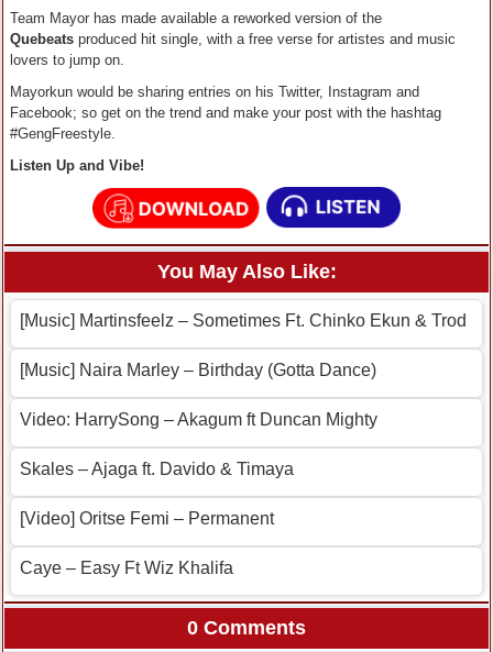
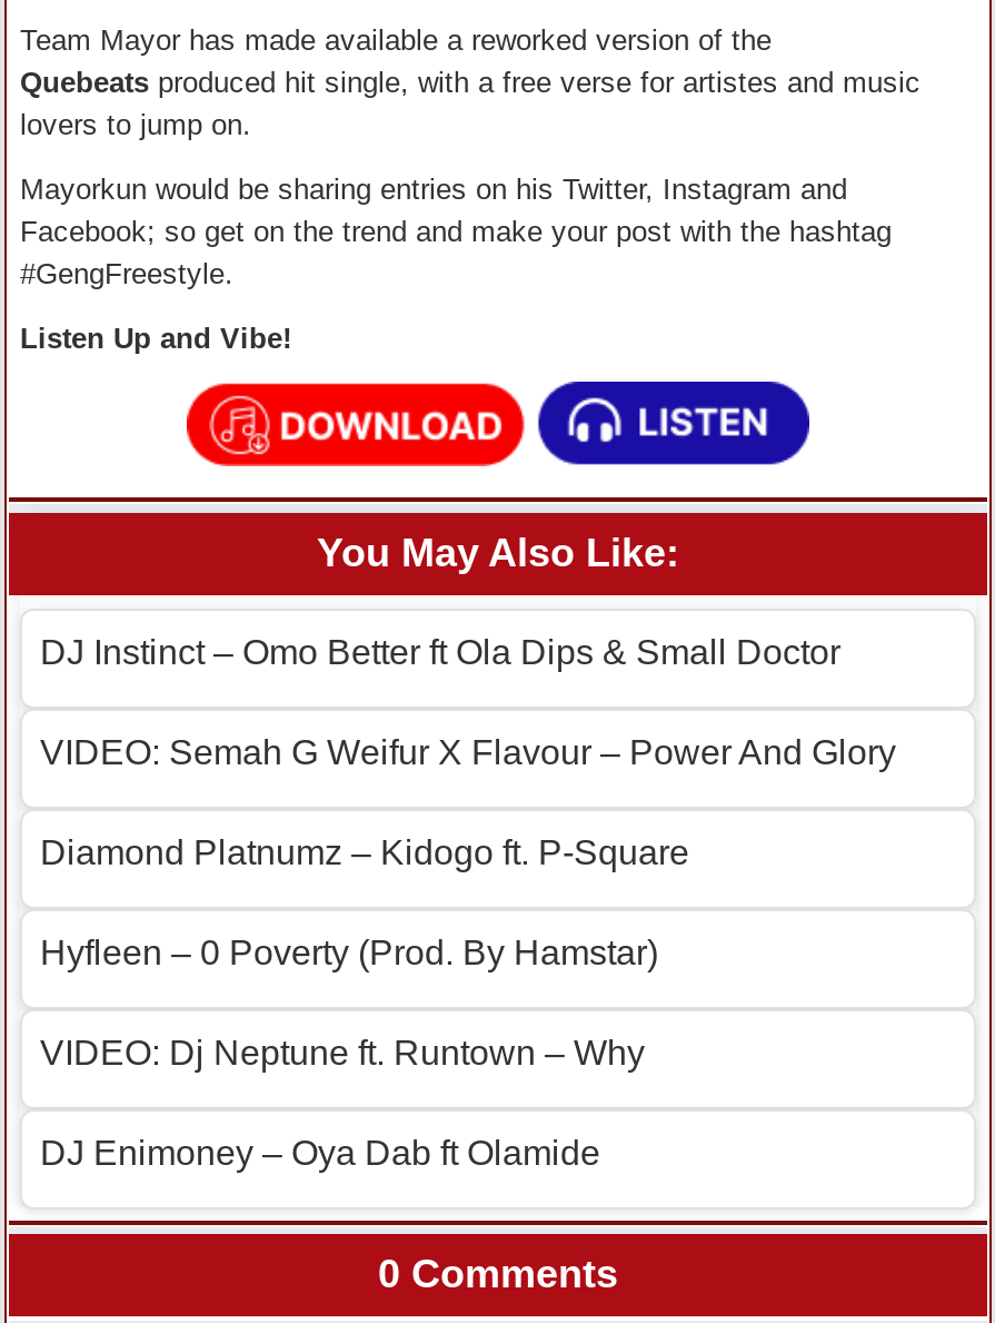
- [Music] Martinsfeelz – Sometimes Ft. Chinko Ekun & Trod
+ DJ Instinct – Omo Better ft Ola Dips & Small Doctor

- [Music] Naira Marley – Birthday (Gotta Dance)
+ VIDEO: Semah G Weifur X Flavour – Power And Glory

- Video: HarrySong – Akagum ft Duncan Mighty
+ Diamond Platnumz – Kidogo ft. P-Square

- Skales – Ajaga ft. Davido & Timaya
+ Hyfleen – 0 Poverty (Prod. By Hamstar)

- [Video] Oritse Femi – Permanent
+ VIDEO: Dj Neptune ft. Runtown – Why

- Caye – Easy Ft Wiz Khalifa
+ DJ Enimoney – Oya Dab ft Olamide
